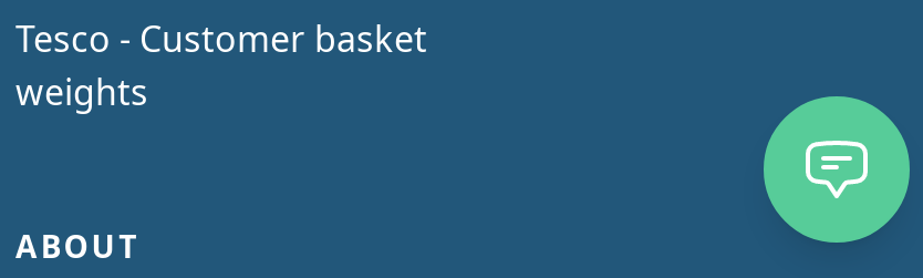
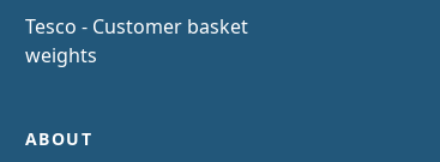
- [image]
